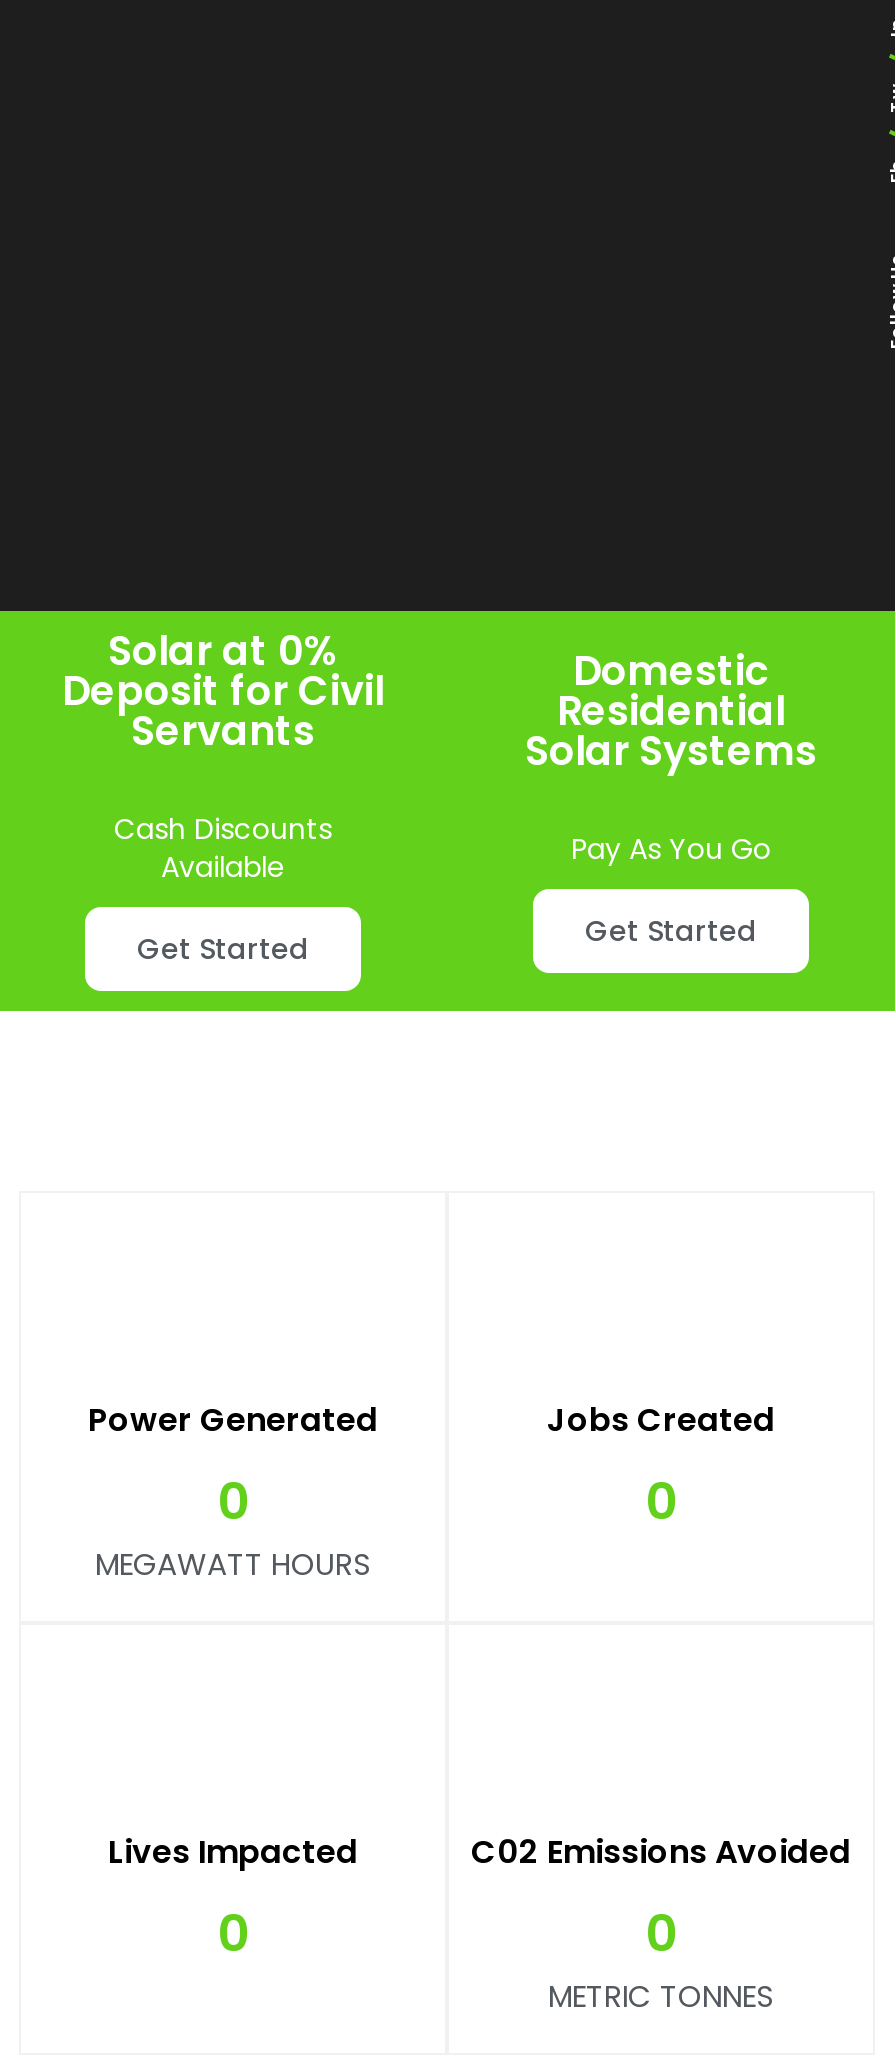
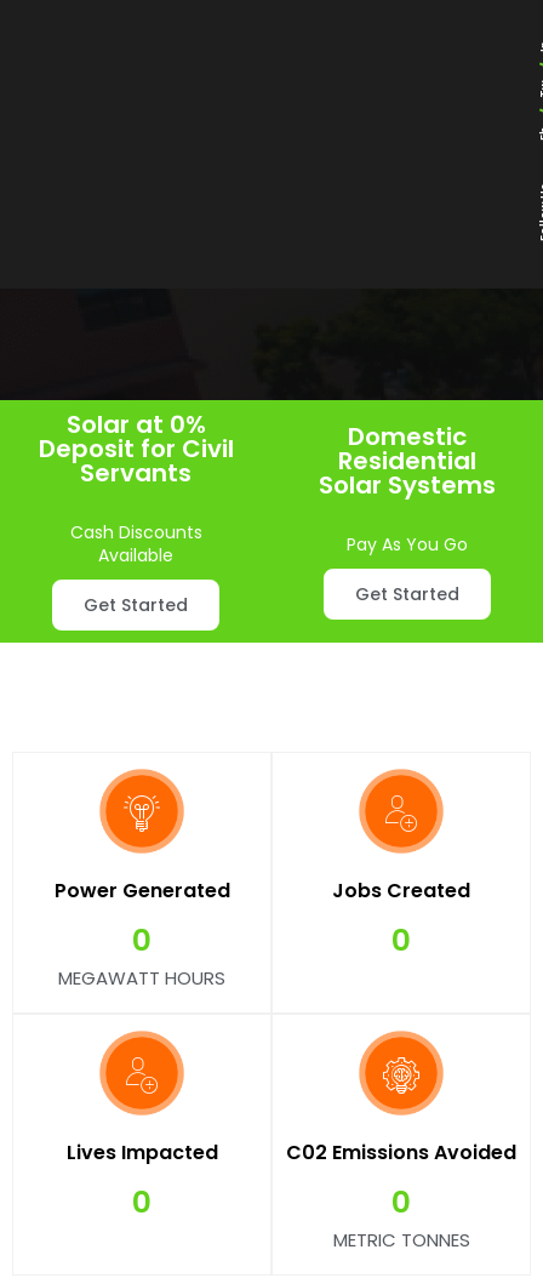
+ [image]

+ [image]

+ [image]

+ [image]
